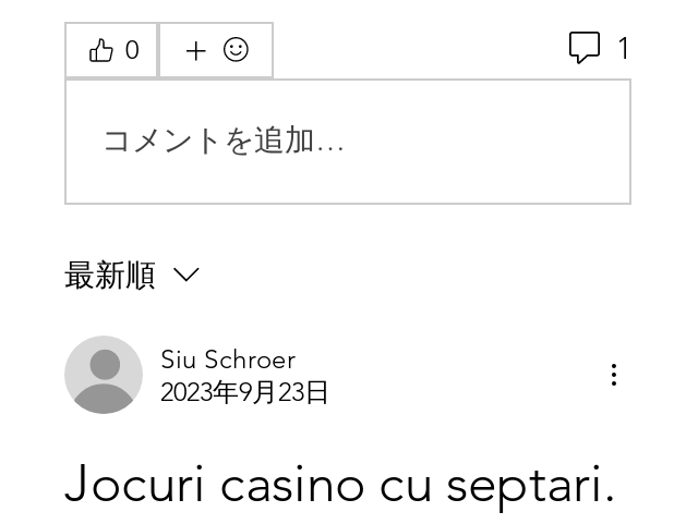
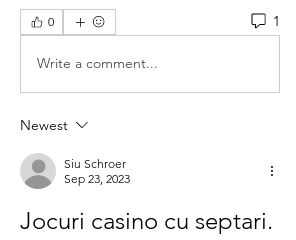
- コメントを追加…
+ Write a comment...

- 最新順
+ Newest

- 2023年9月23日
+ Sep 23, 2023
